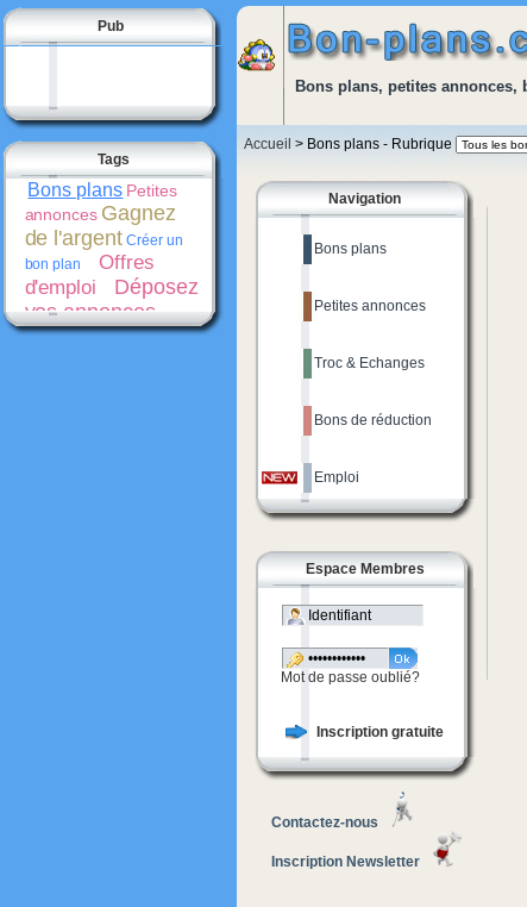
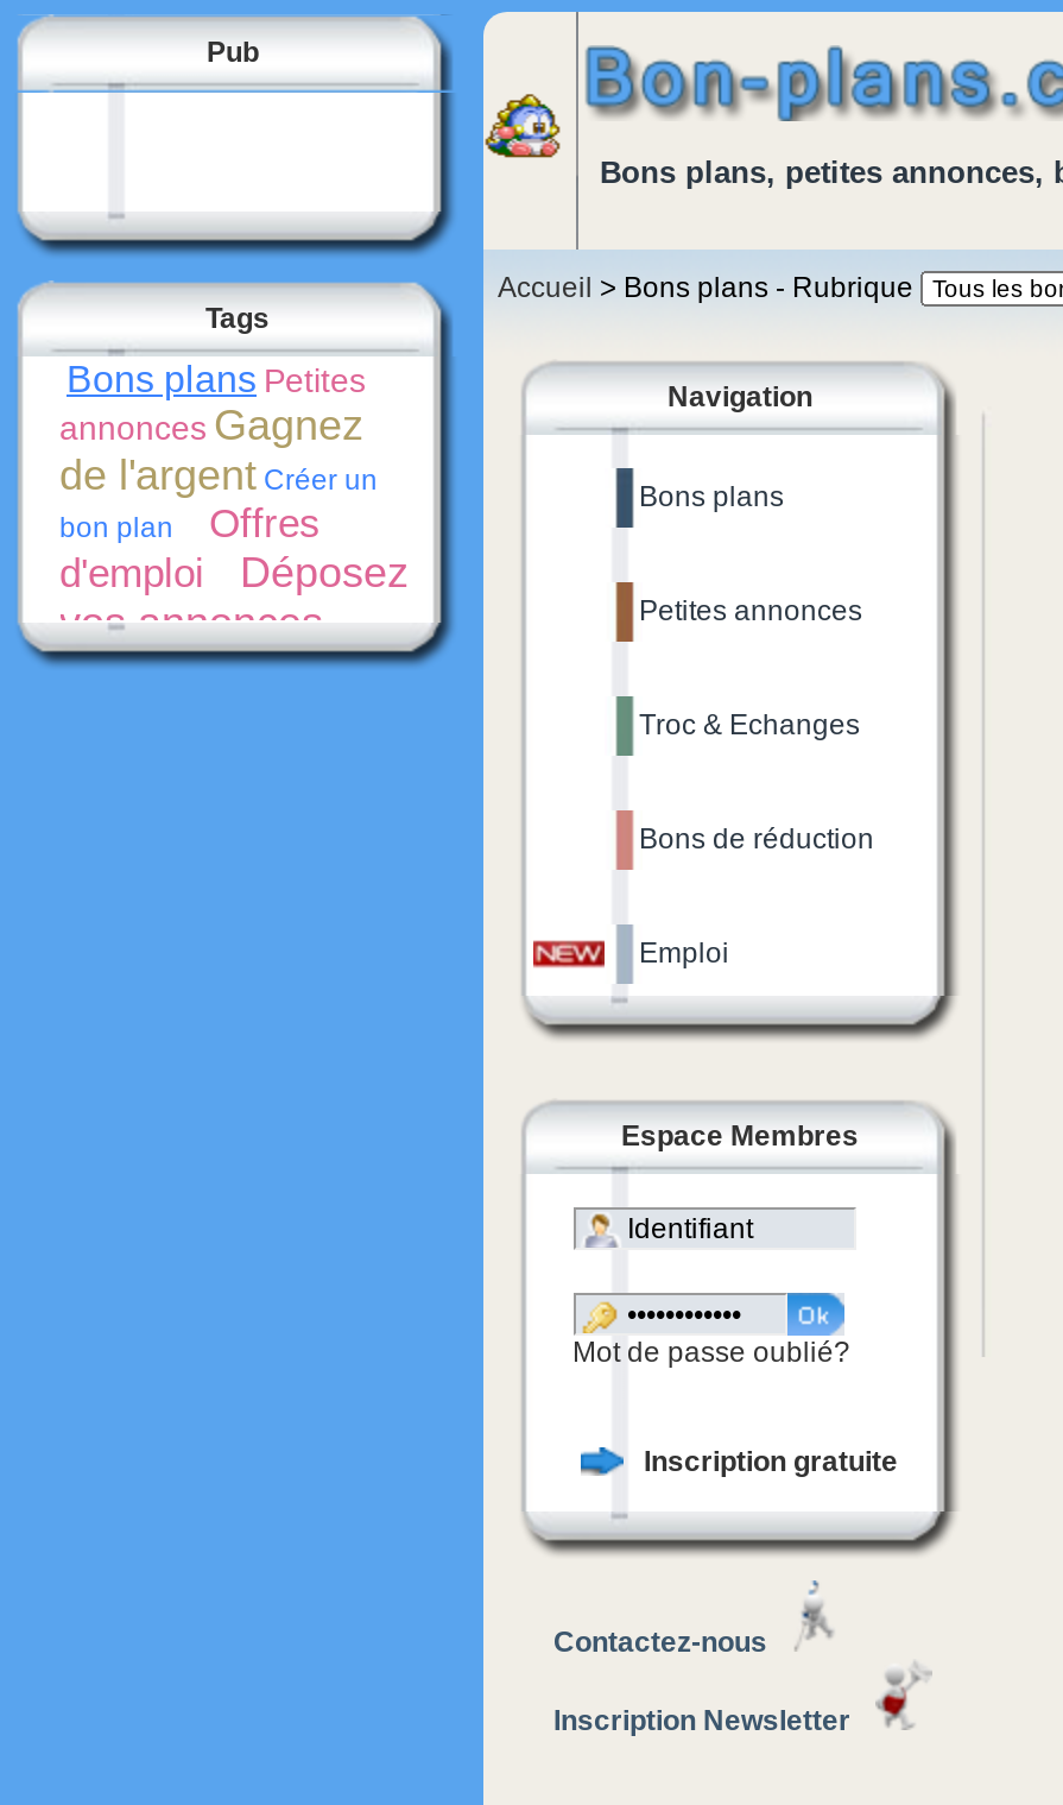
- [image]
+ [image]
